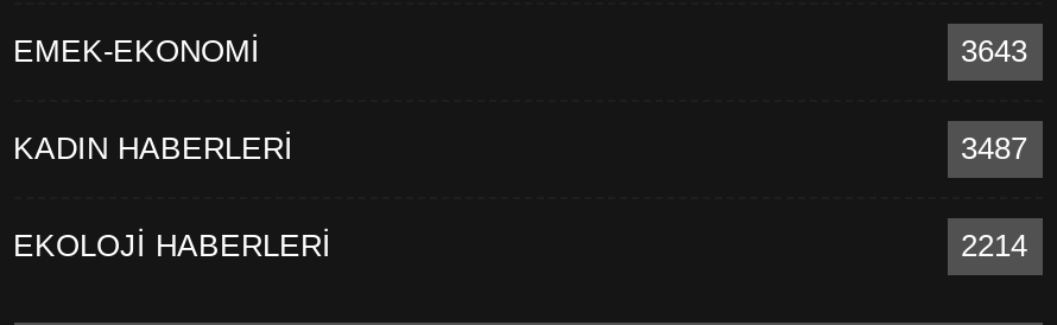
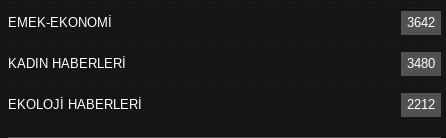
- 3643
+ 3642

- 3487
+ 3480

- 2214
+ 2212
